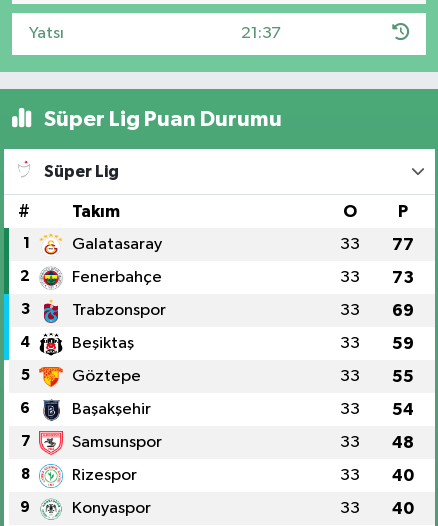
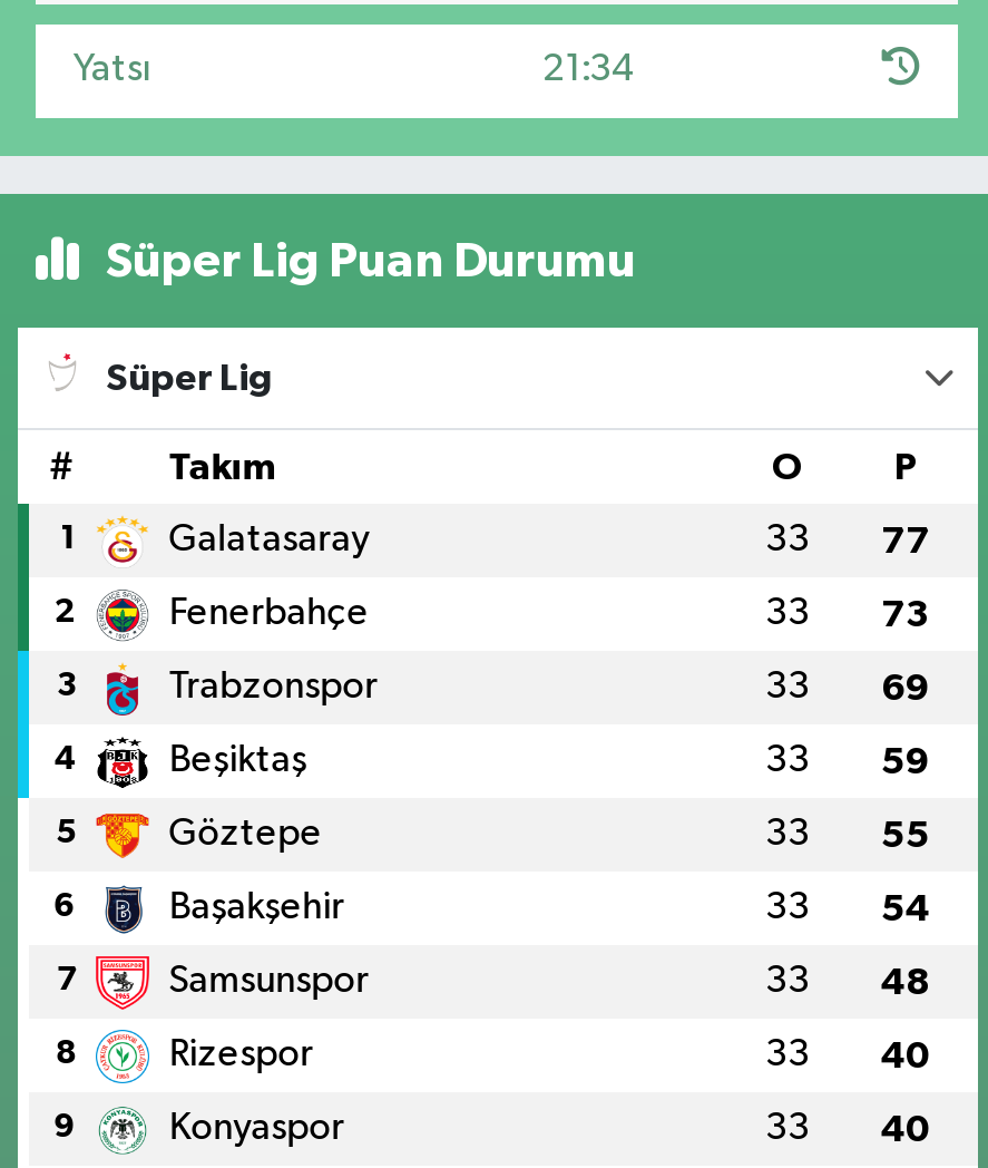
- 21:37
+ 21:34
